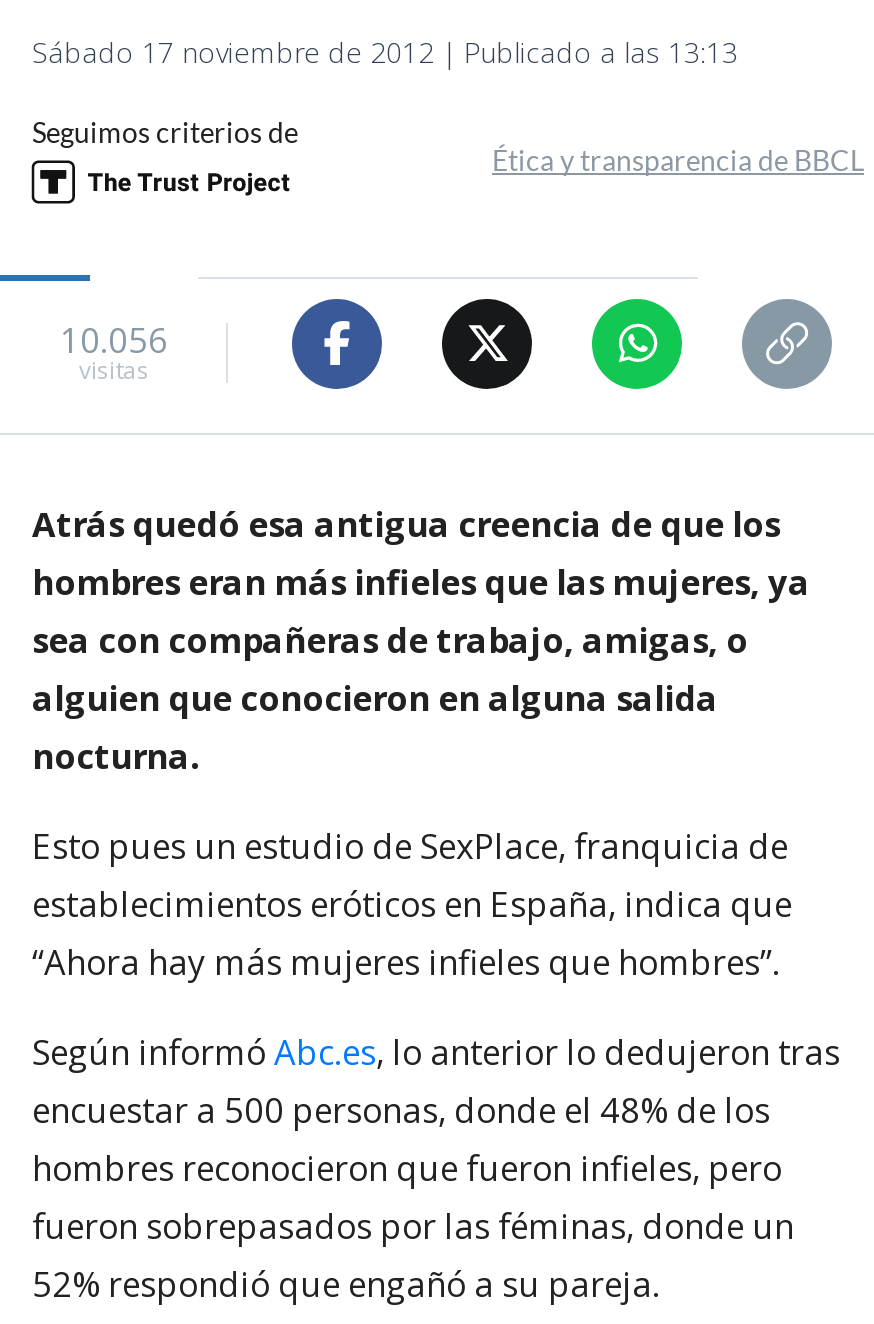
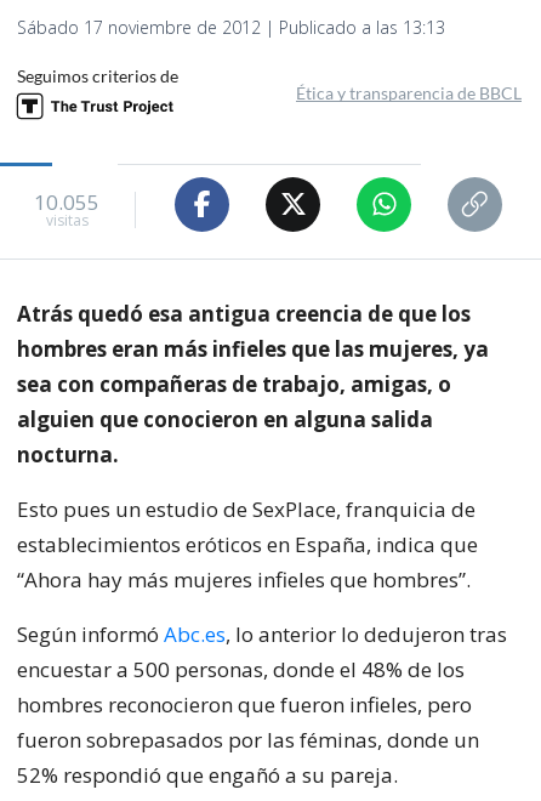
- 10.056
+ 10.055
